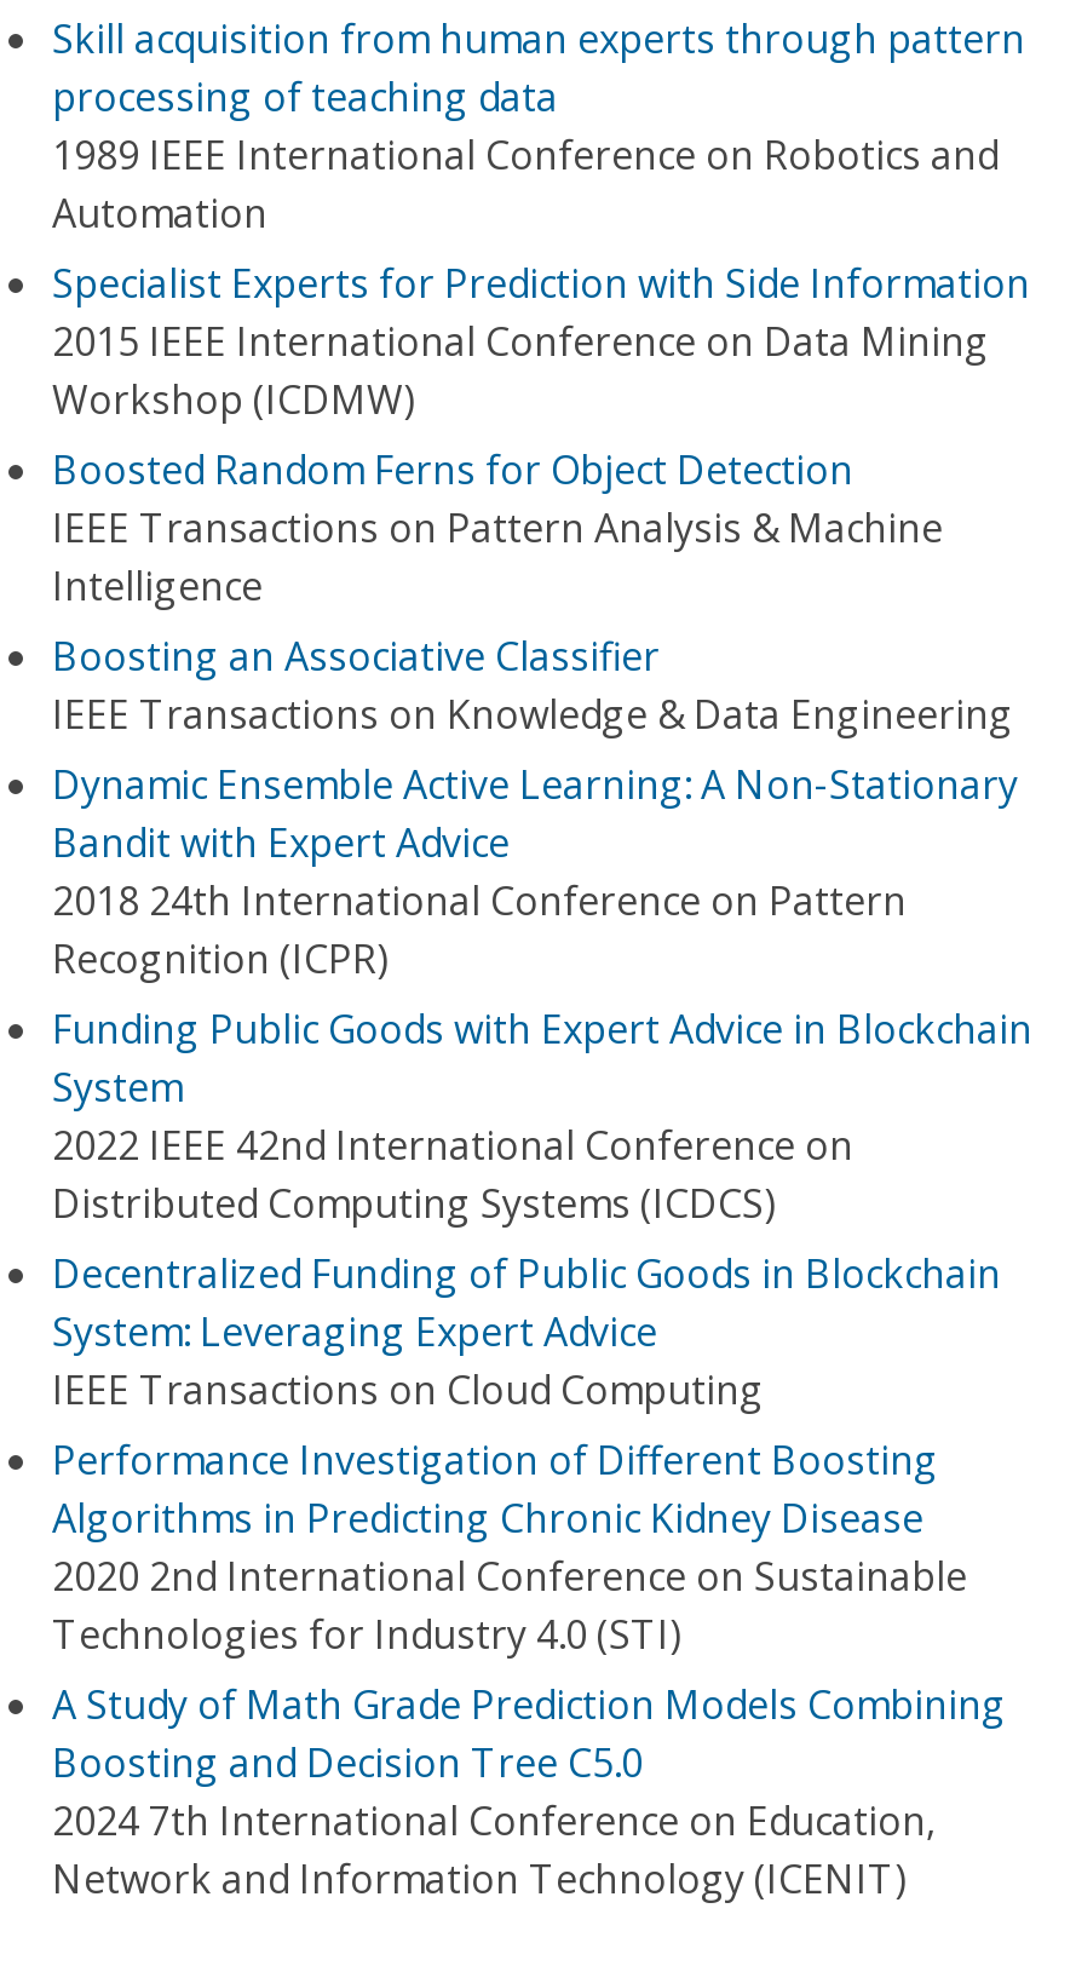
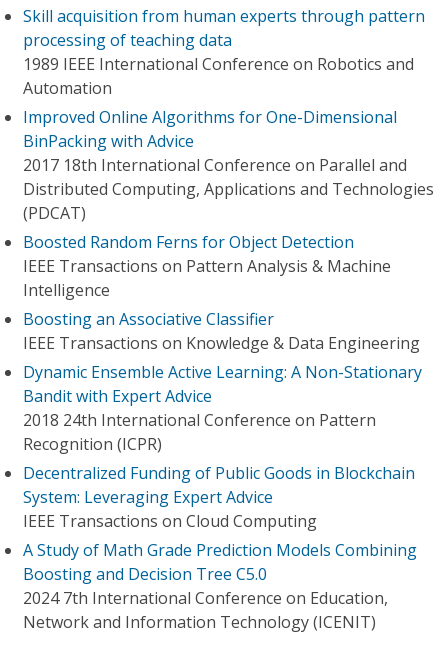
- Specialist Experts for Prediction with Side Information
- 2015 IEEE International Conference on Data Mining
- Workshop (ICDMW)
+ Improved Online Algorithms for One-Dimensional
+ BinPacking with Advice
+ 2017 18th International Conference on Parallel and
+ Distributed Computing, Applications and Technologies
+ (PDCAT)

moved down: Boosted Random Ferns for Object Detection | IEEE Transactions on Pattern Analysis & Machine | Intelligence | ... | 2018 24th International Conference on Pattern | Recognition (ICPR)

- Funding Public Goods with Expert Advice in Blockchain
- System
- 2022 IEEE 42nd International Conference on
- Distributed Computing Systems (ICDCS)

- Performance Investigation of Different Boosting
- Algorithms in Predicting Chronic Kidney Disease
- 2020 2nd International Conference on Sustainable
- Technologies for Industry 4.0 (STI)
